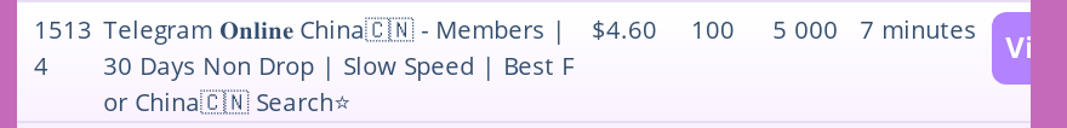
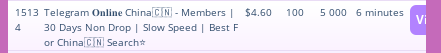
- 7 minutes
+ 6 minutes
